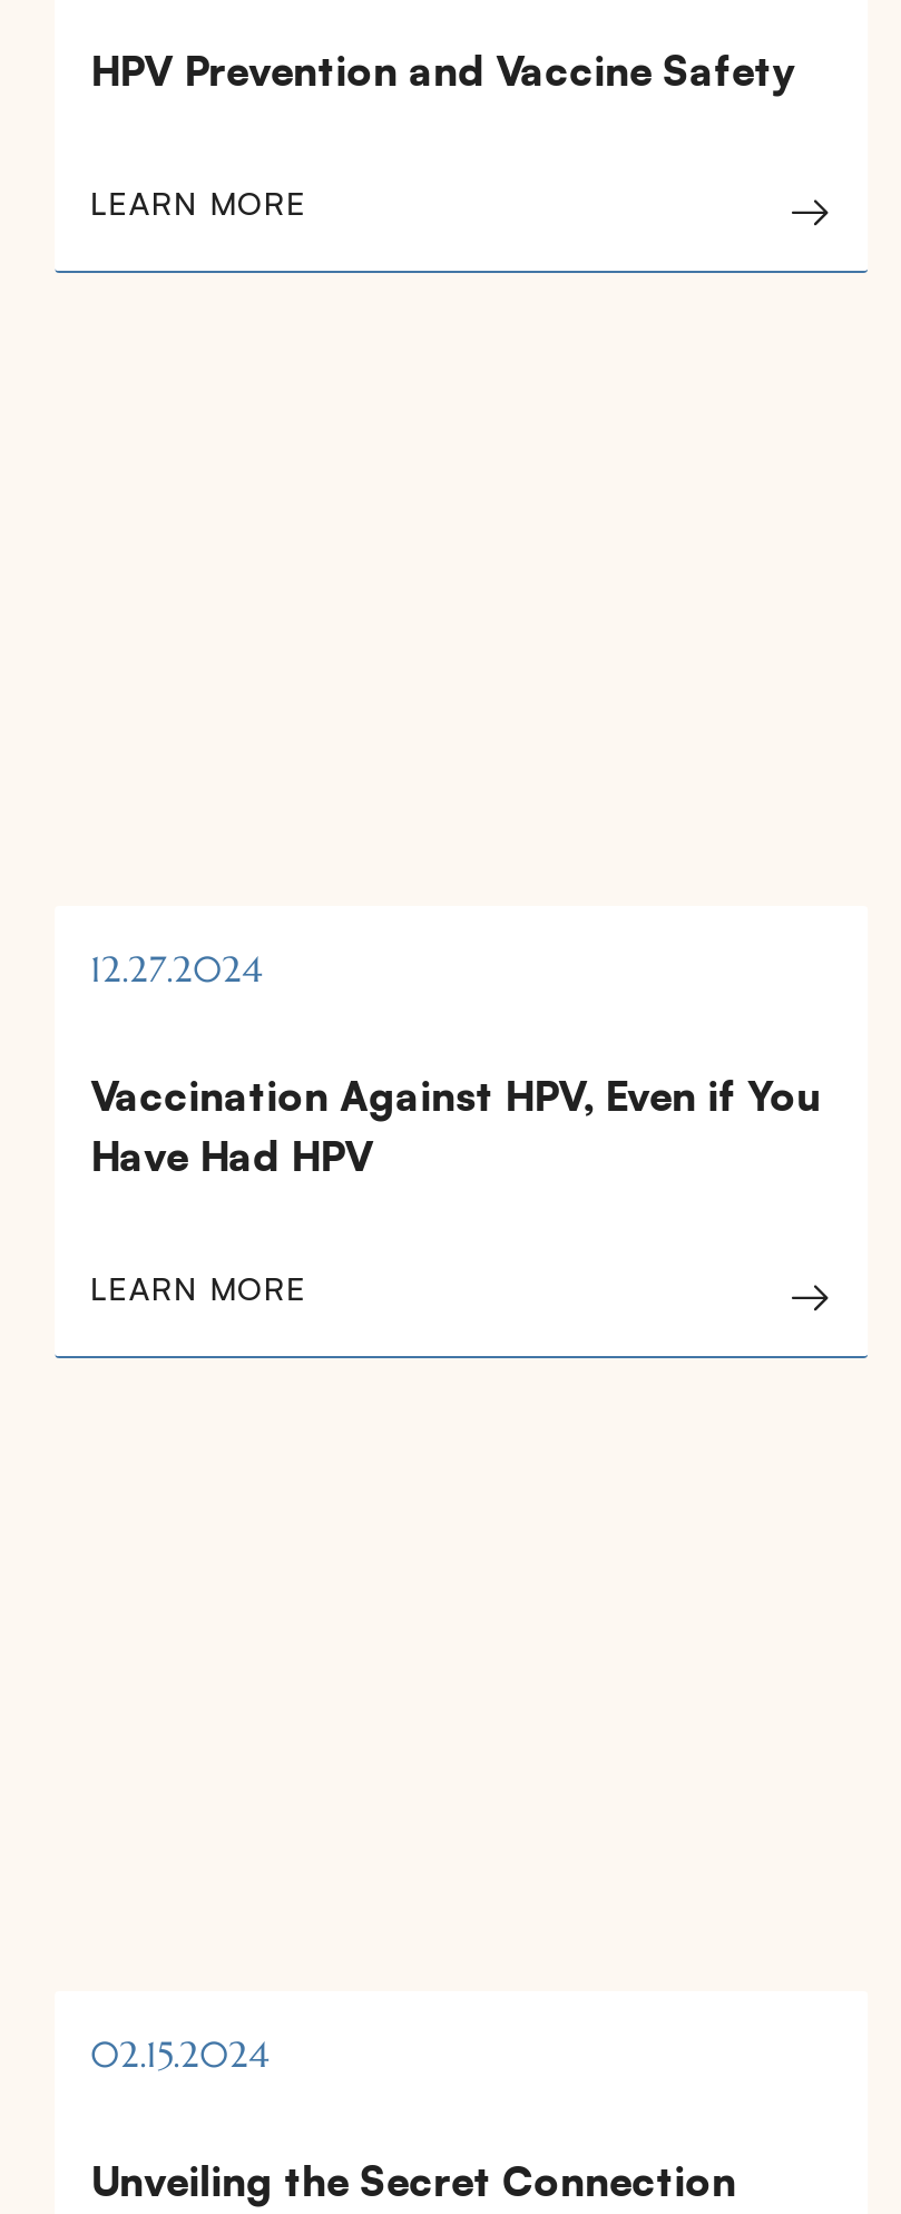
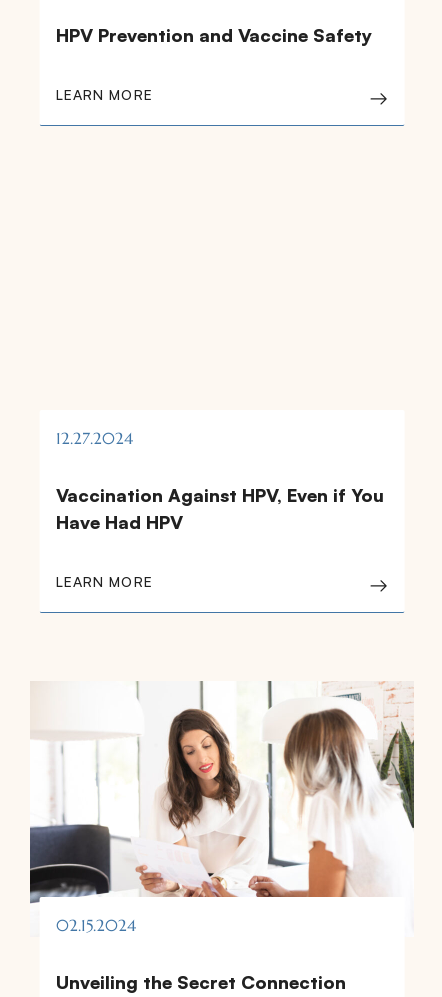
+ [image]
